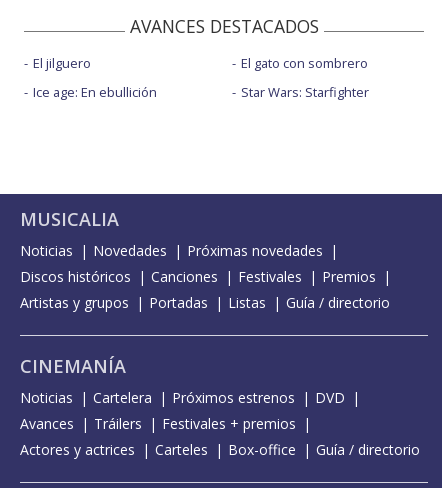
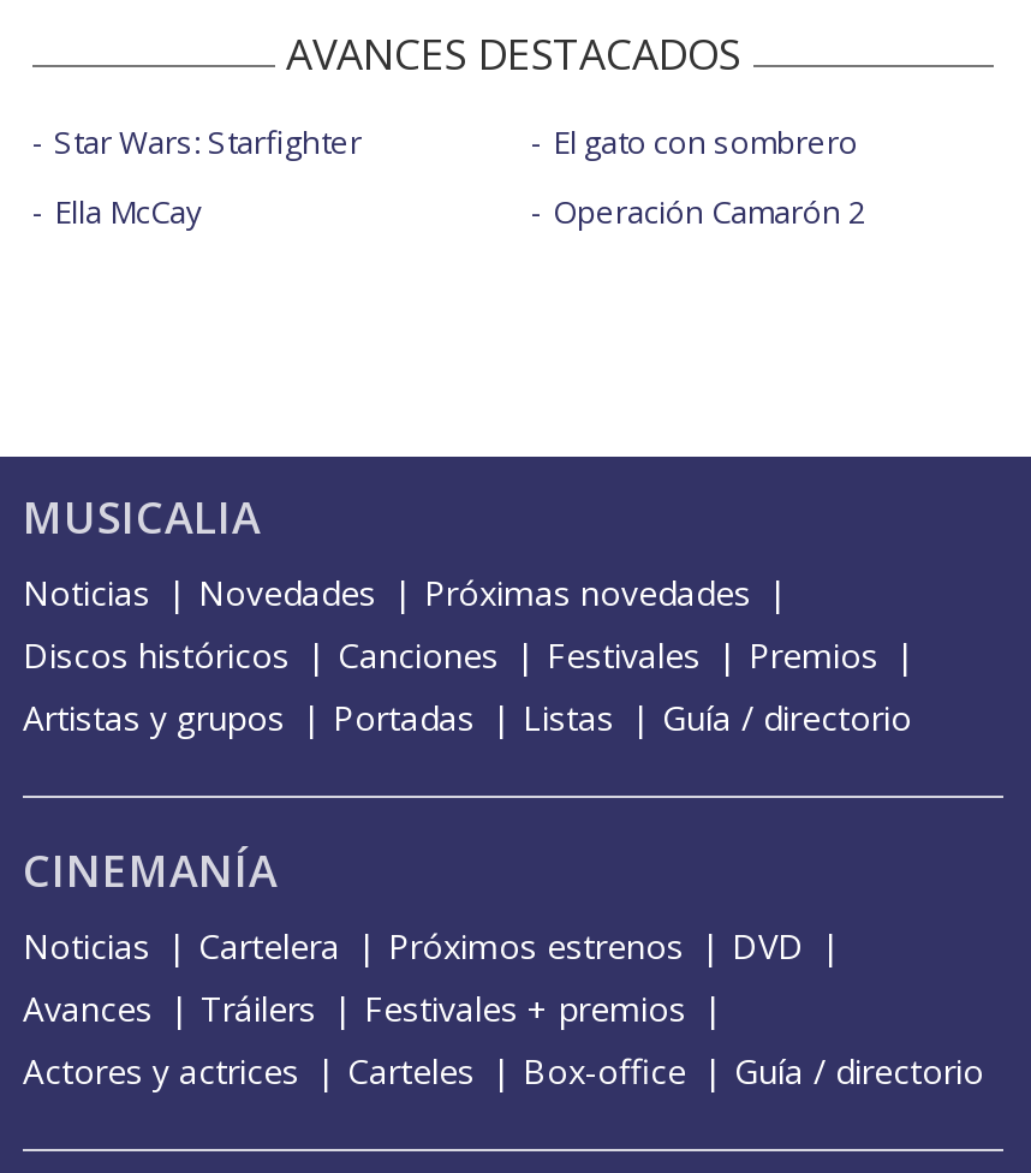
- El jilguero

+ Operación Camarón 2

- Ice age: En ebullición
+ Ella McCay

moved up: Star Wars: Starfighter
